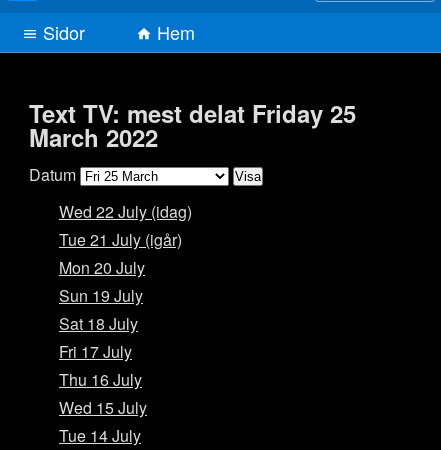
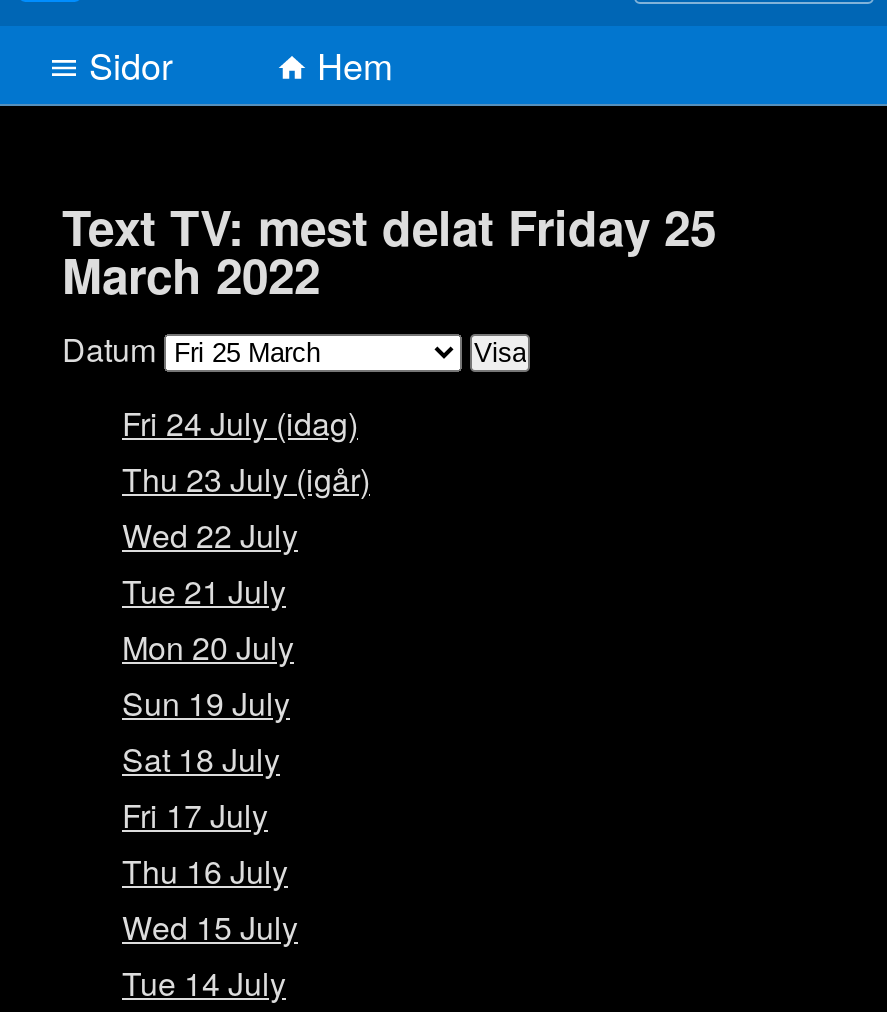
- Wed 22 July (idag)
- Tue 21 July (igår)
+ Fri 24 July (idag)
+ Thu 23 July (igår)
+ Wed 22 July
+ Tue 21 July
